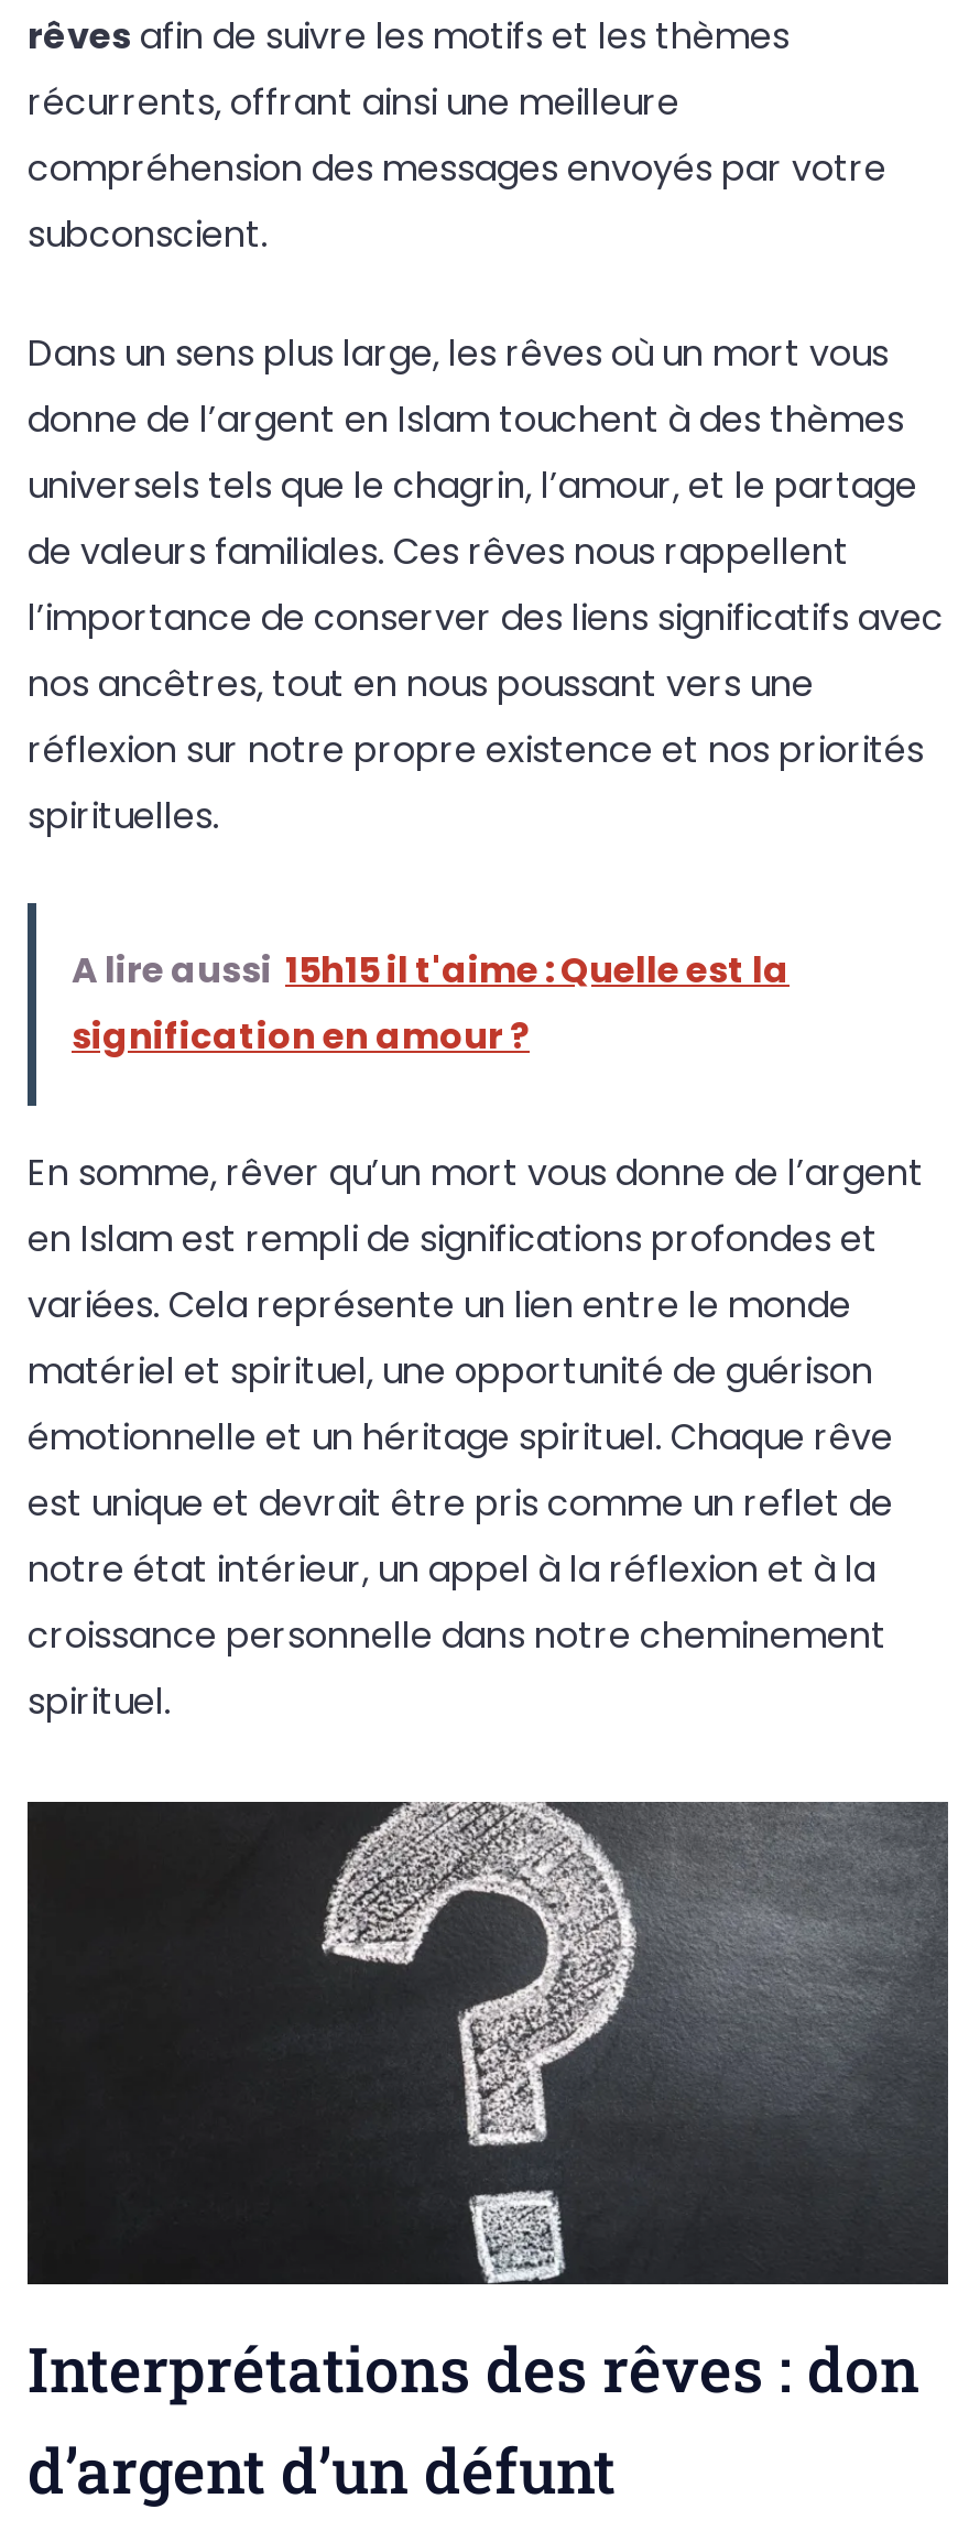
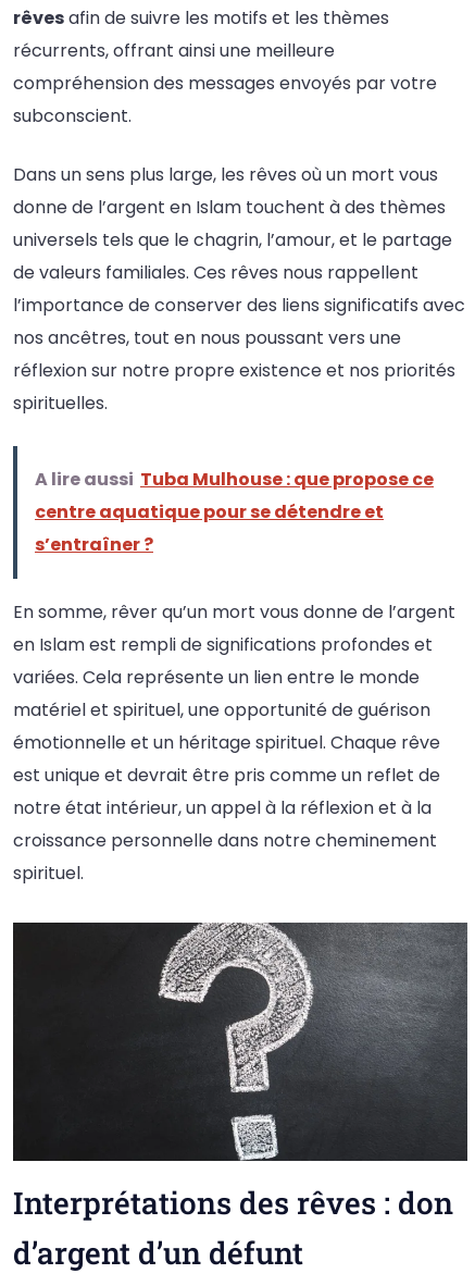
- A lire aussi 15h15 il t'aime : Quelle est la
- signification en amour ?
+ A lire aussi Tuba Mulhouse : que propose ce
+ centre aquatique pour se détendre et
+ s’entraîner ?
